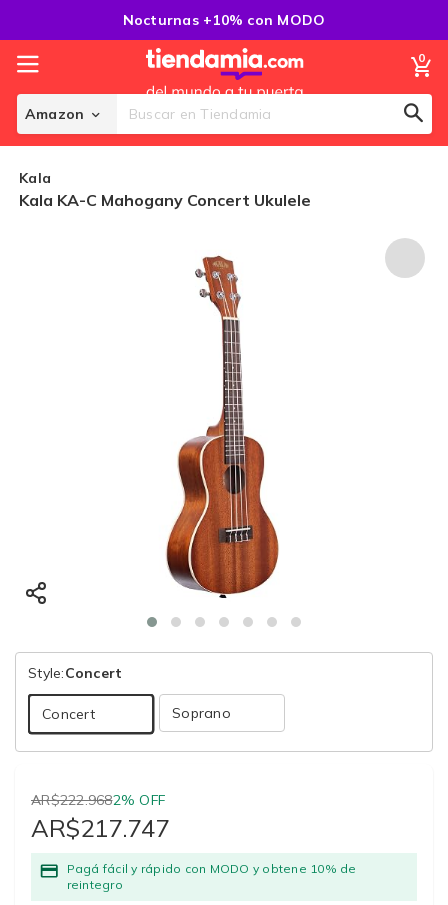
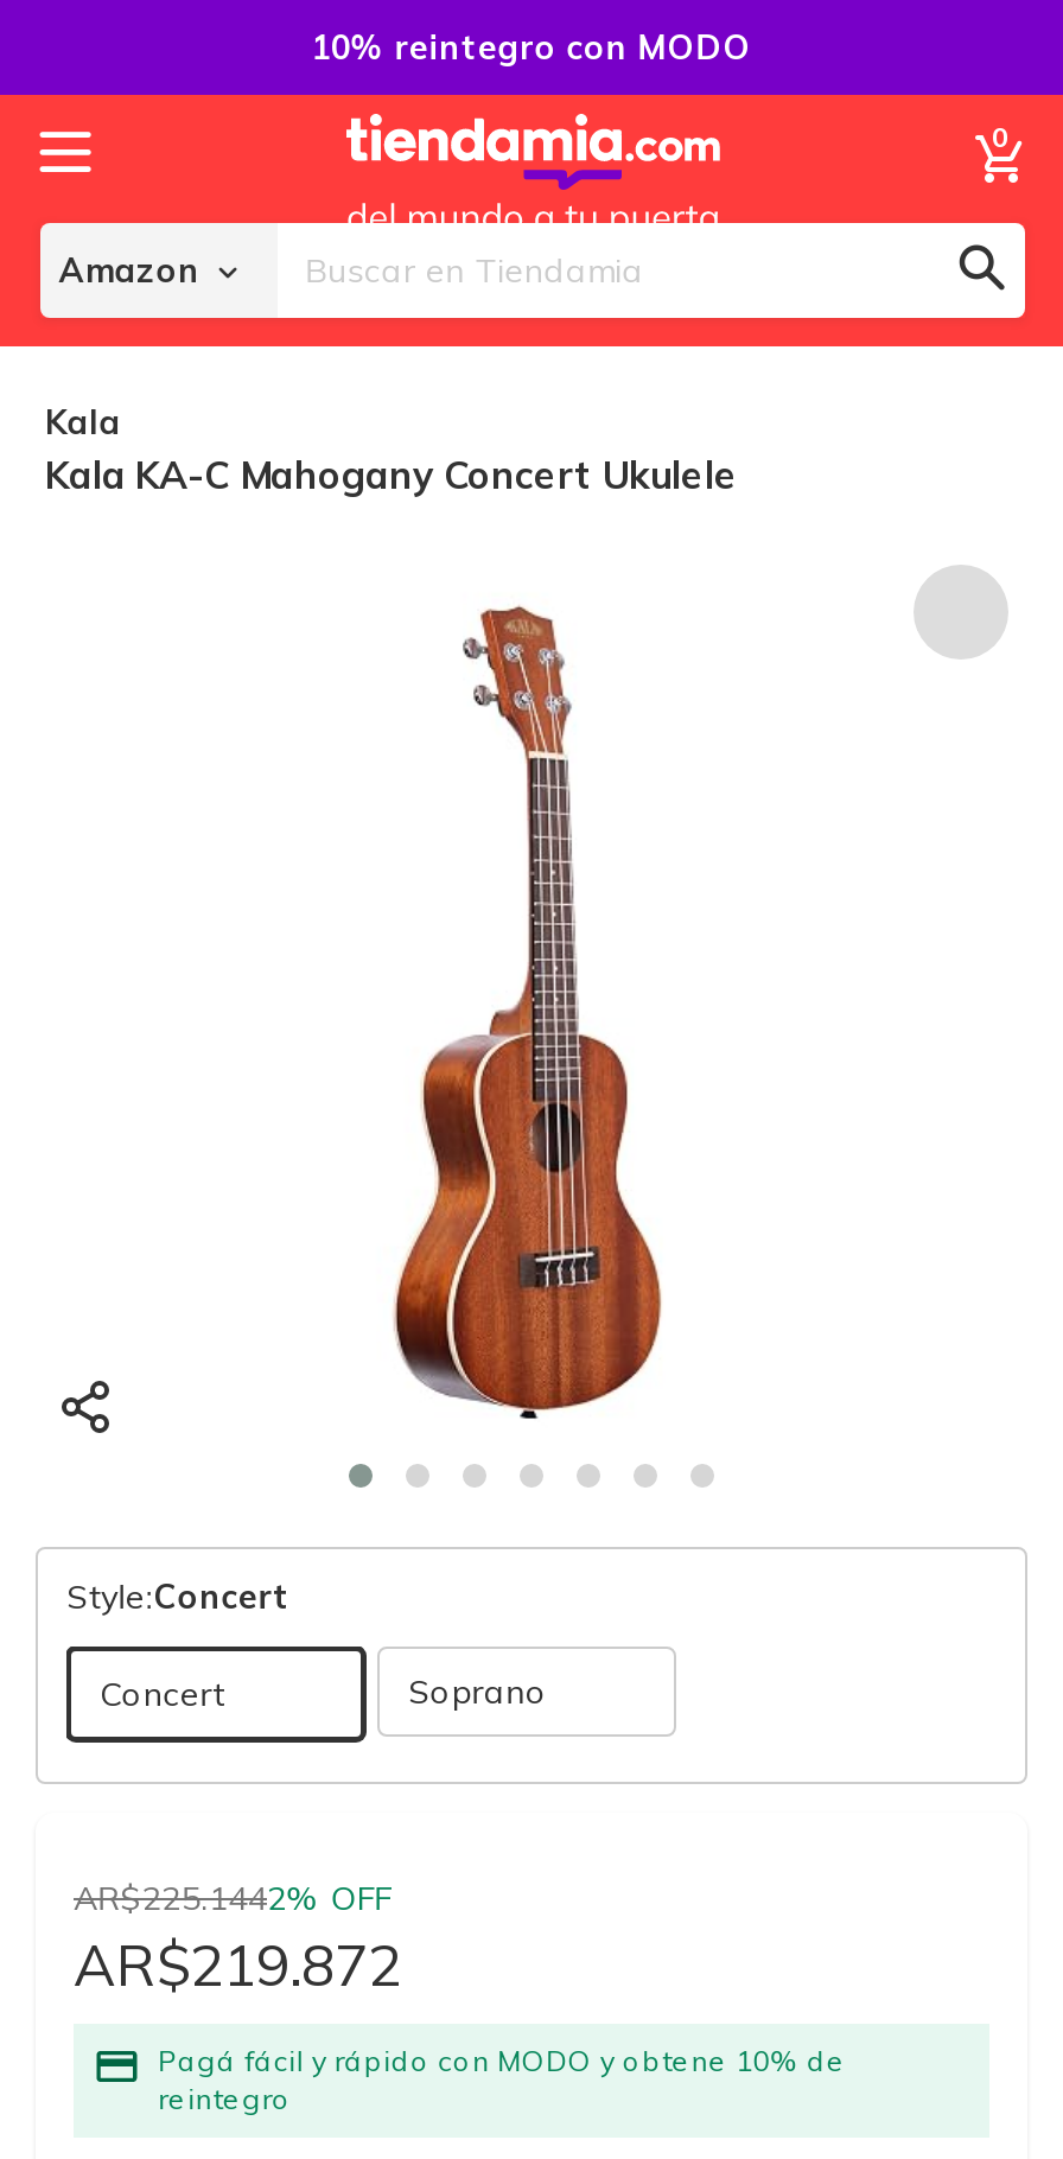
- Nocturnas +10% con MODO
+ 10% reintegro con MODO

- AR$222.9682% OFF
- AR$217.747
+ AR$225.1442% OFF
+ AR$219.872
